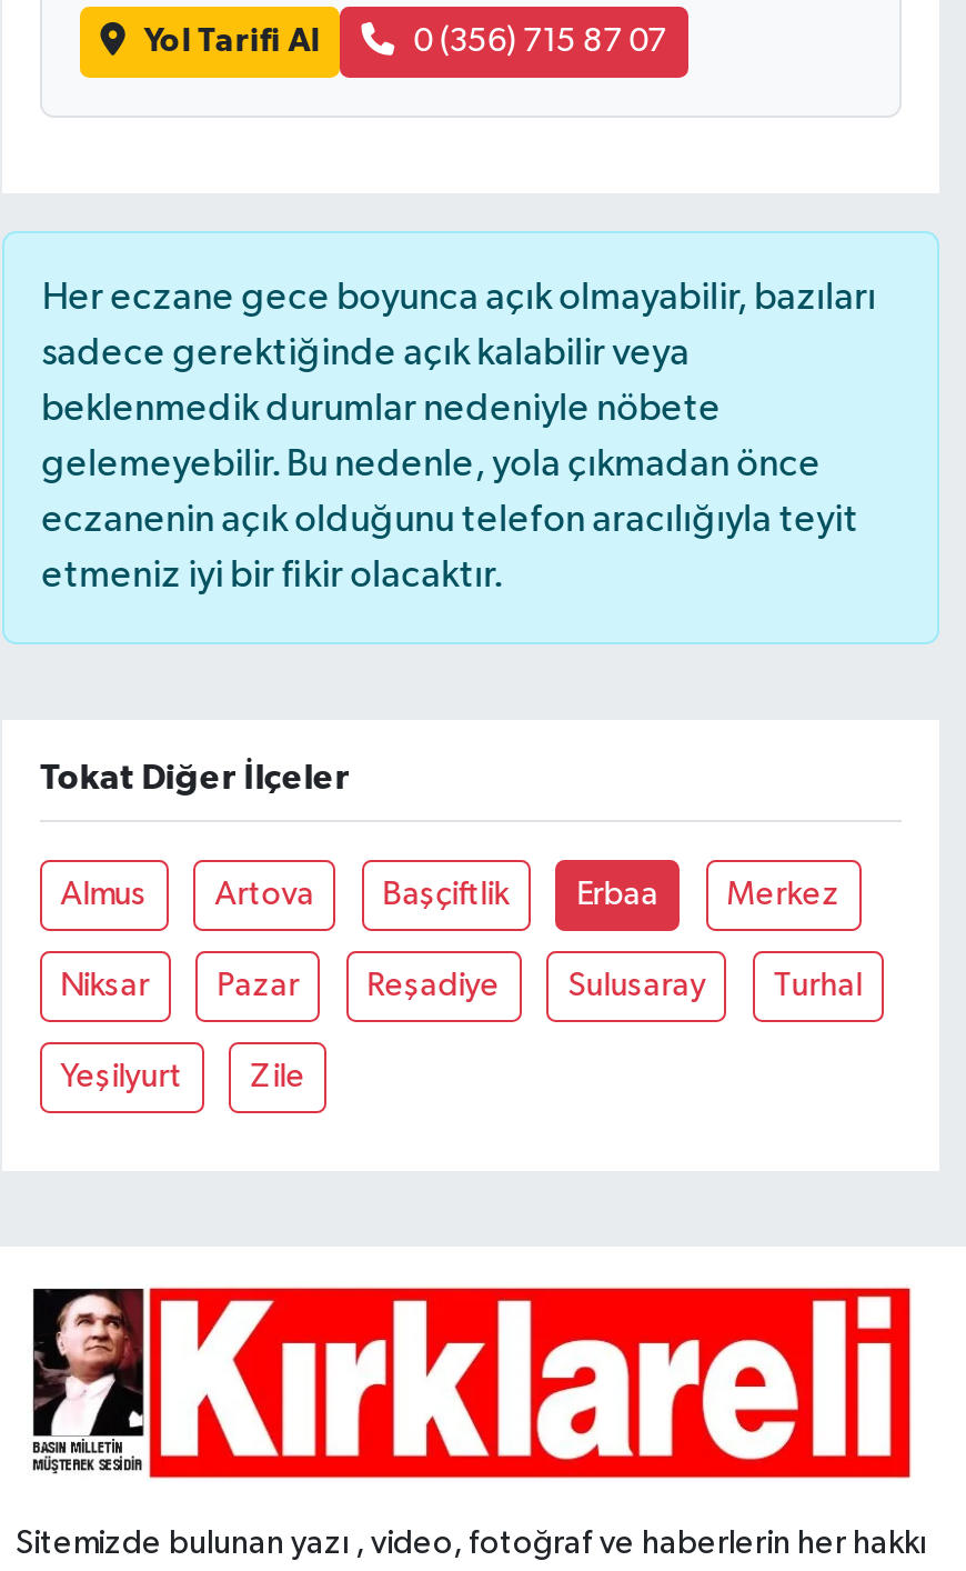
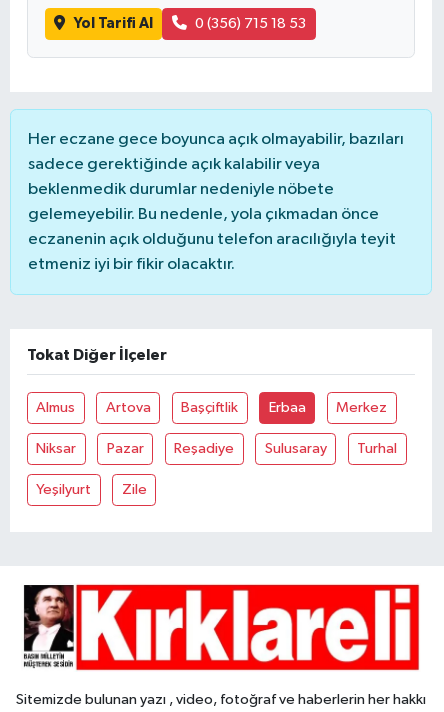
- 0 (356) 715 87 07
+ 0 (356) 715 18 53
